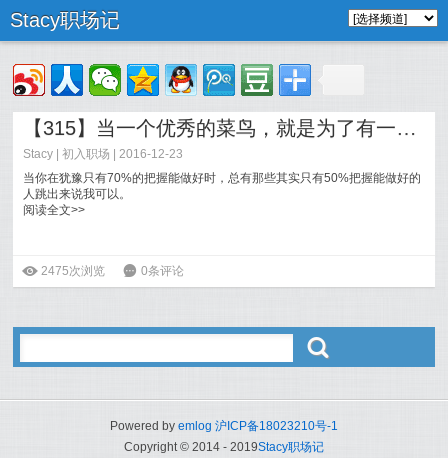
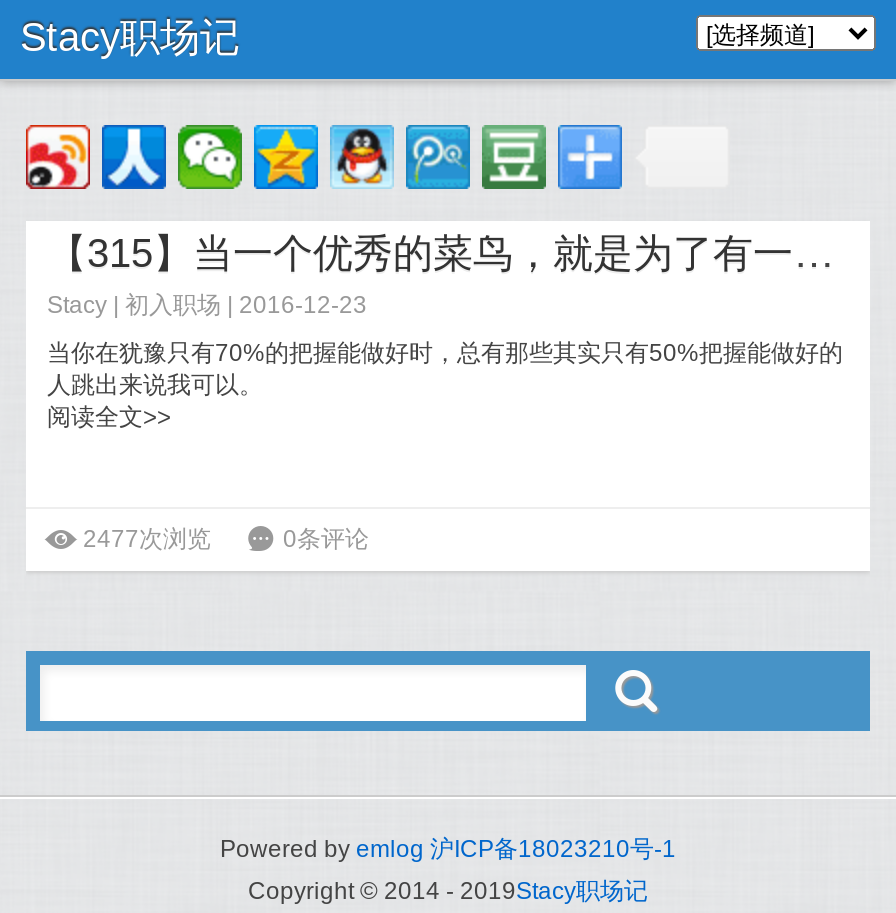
- ė 2475次浏览
+ ė 2477次浏览
